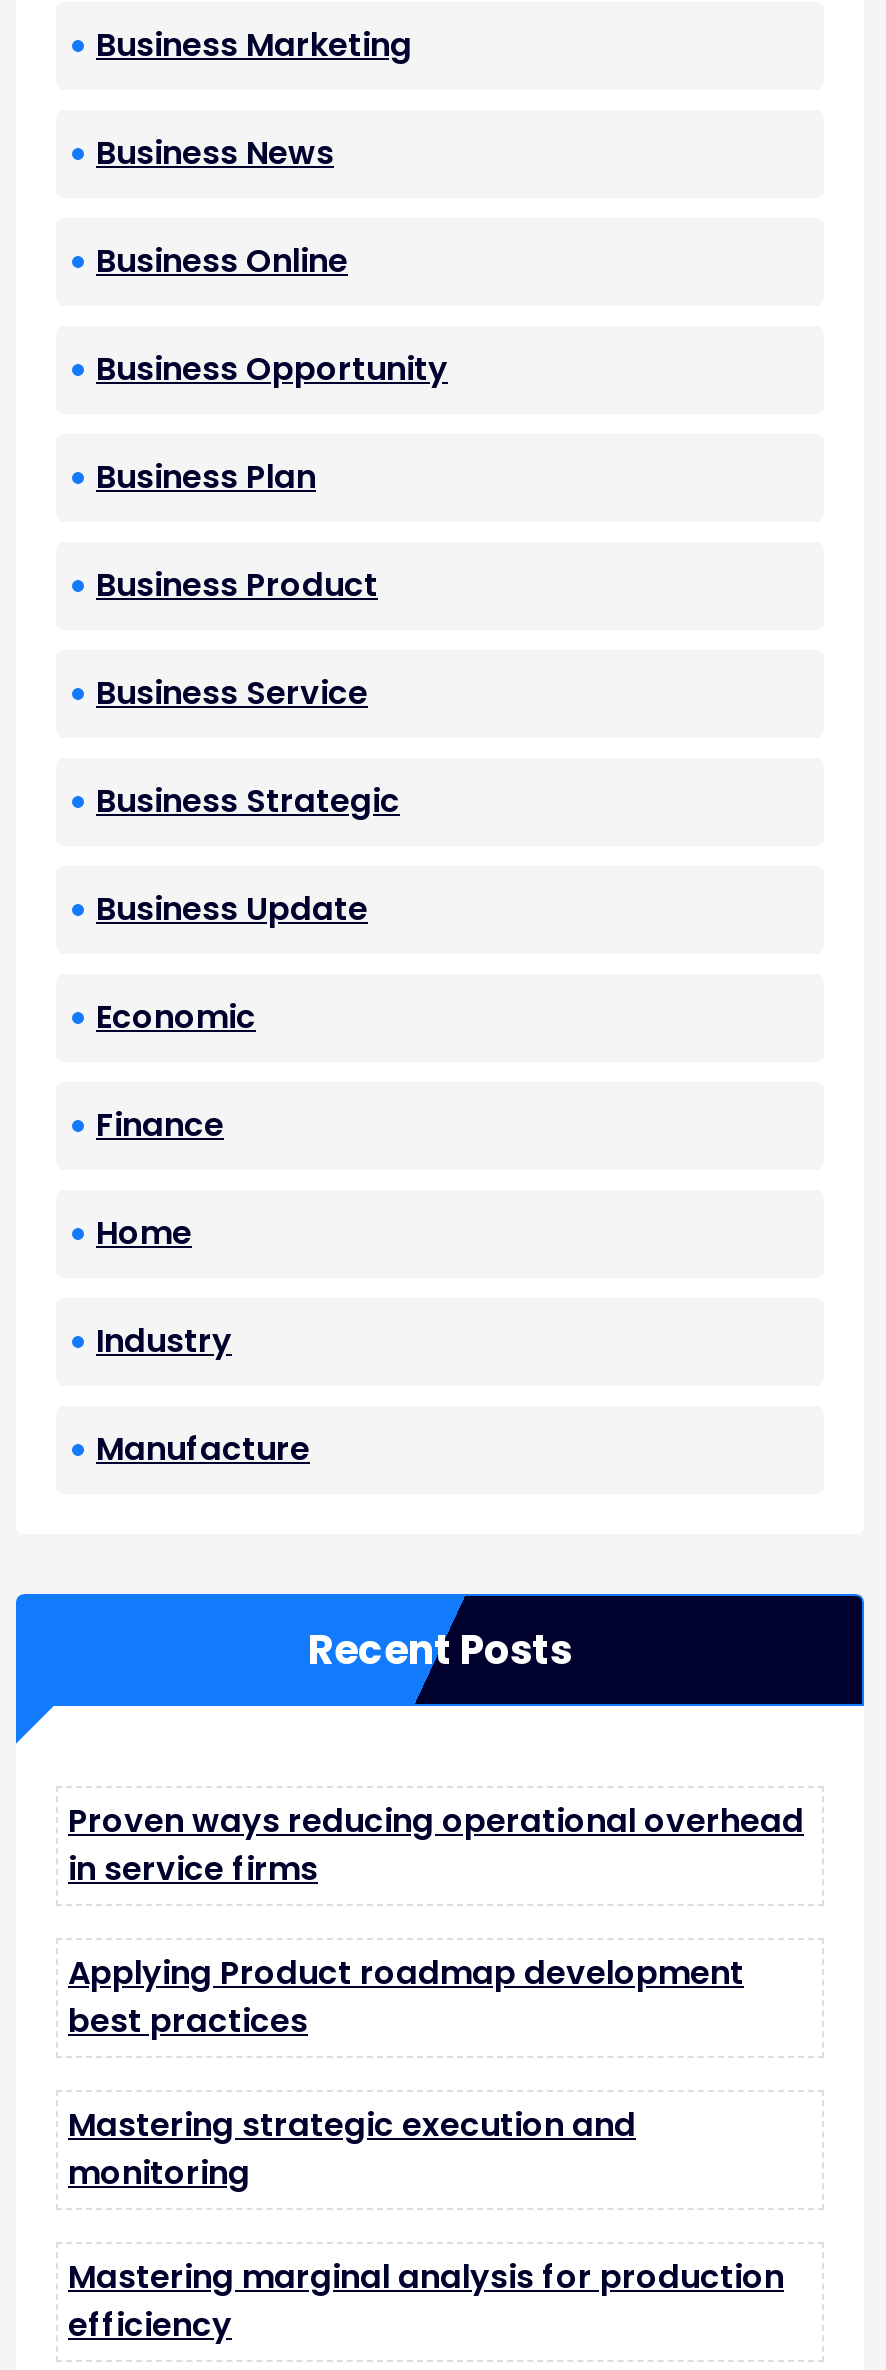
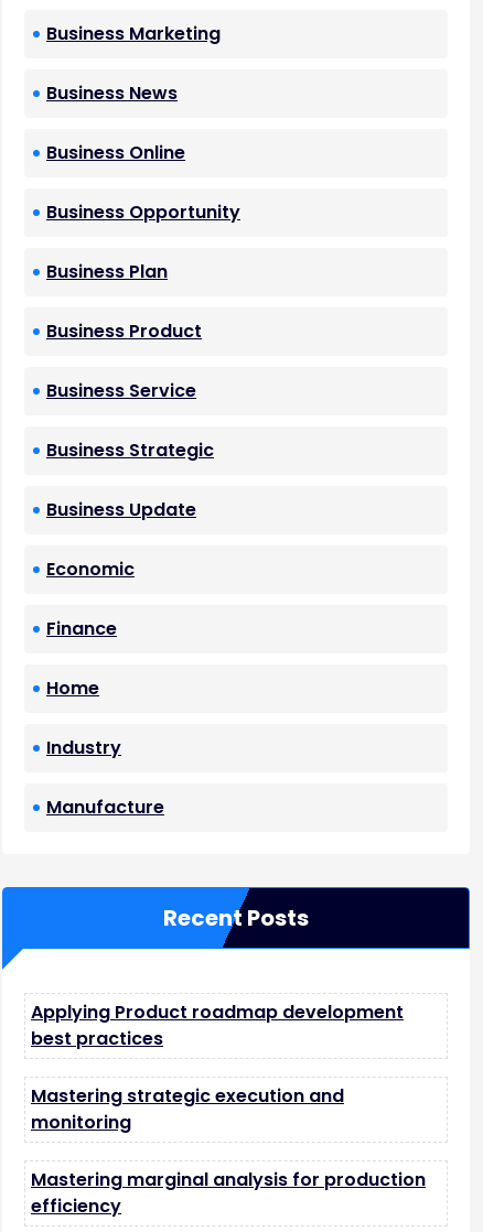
- Proven ways reducing operational overhead
- in service firms
